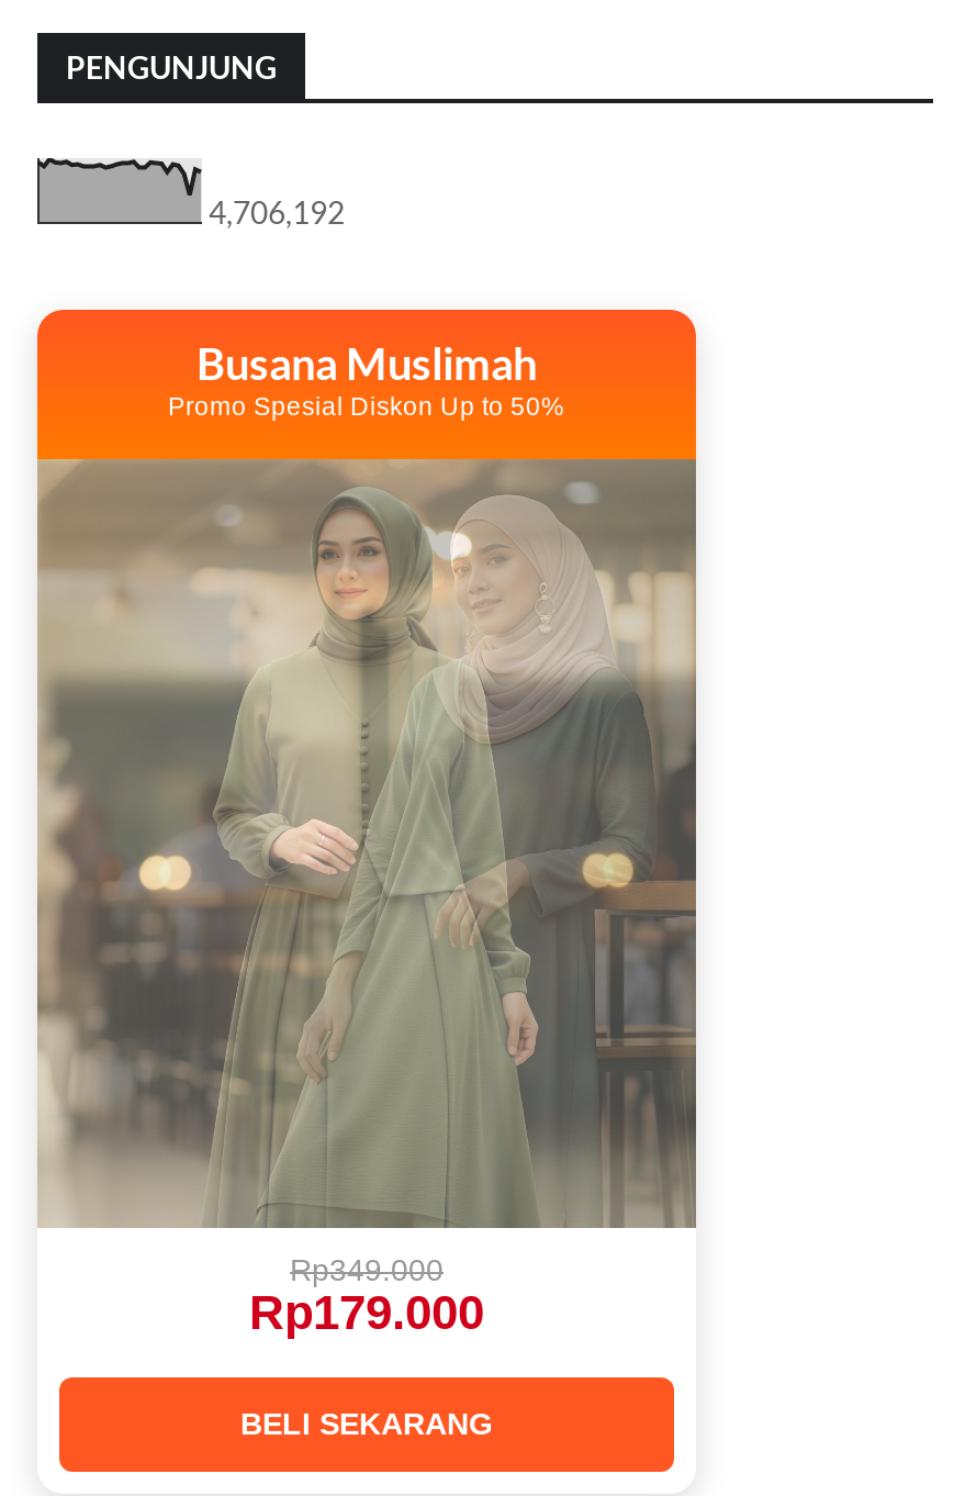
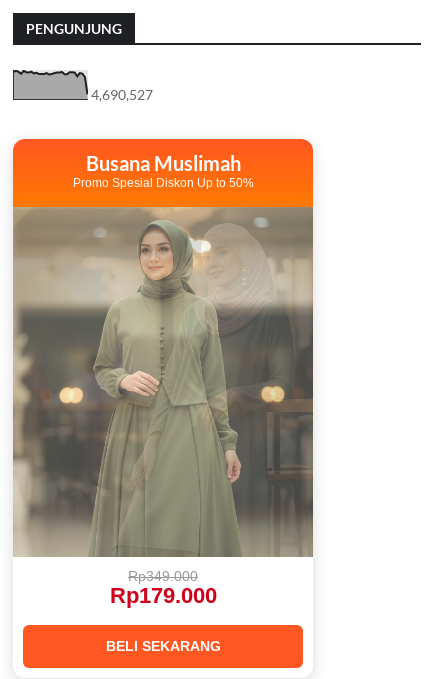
- 4,706,192
+ 4,690,527
